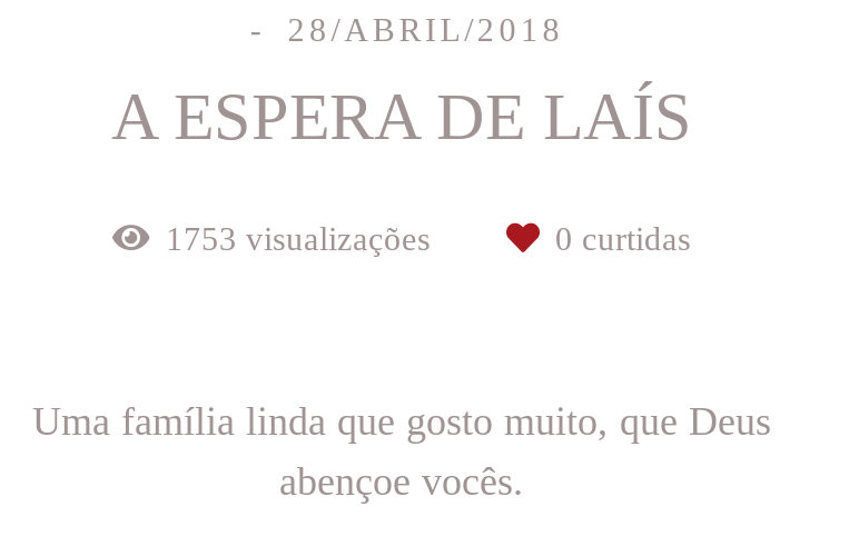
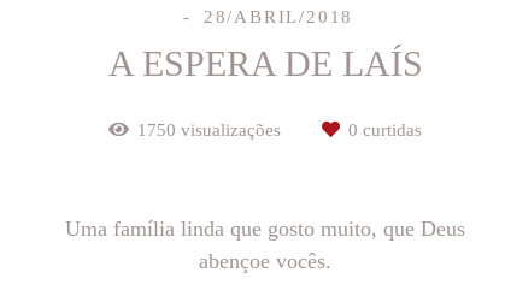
- 1753 visualizações
+ 1750 visualizações
